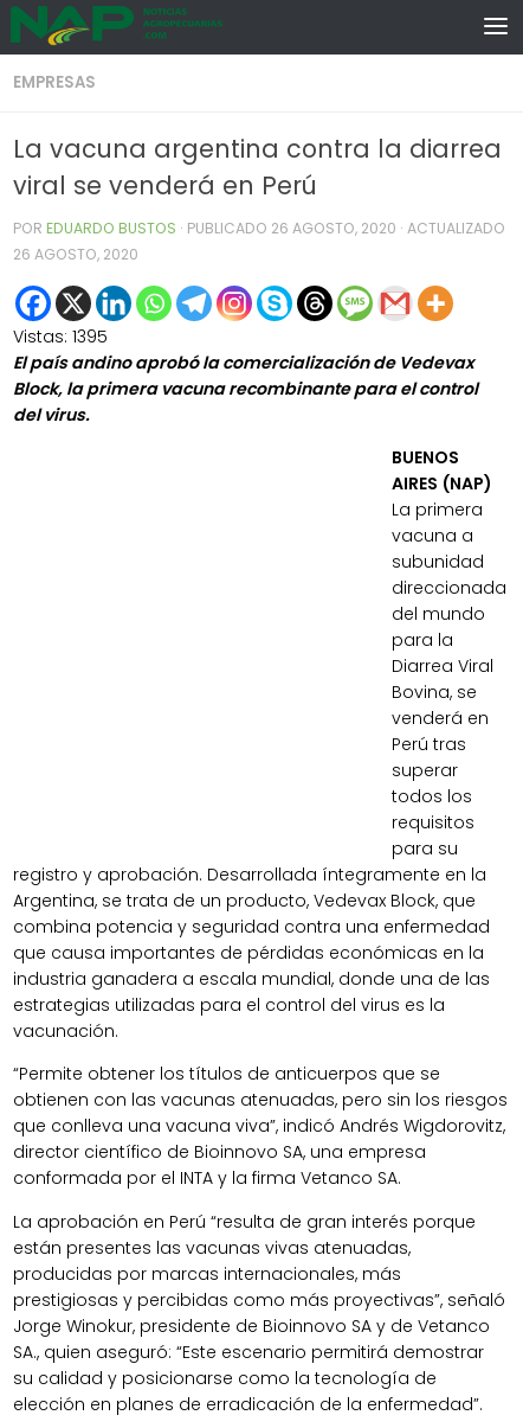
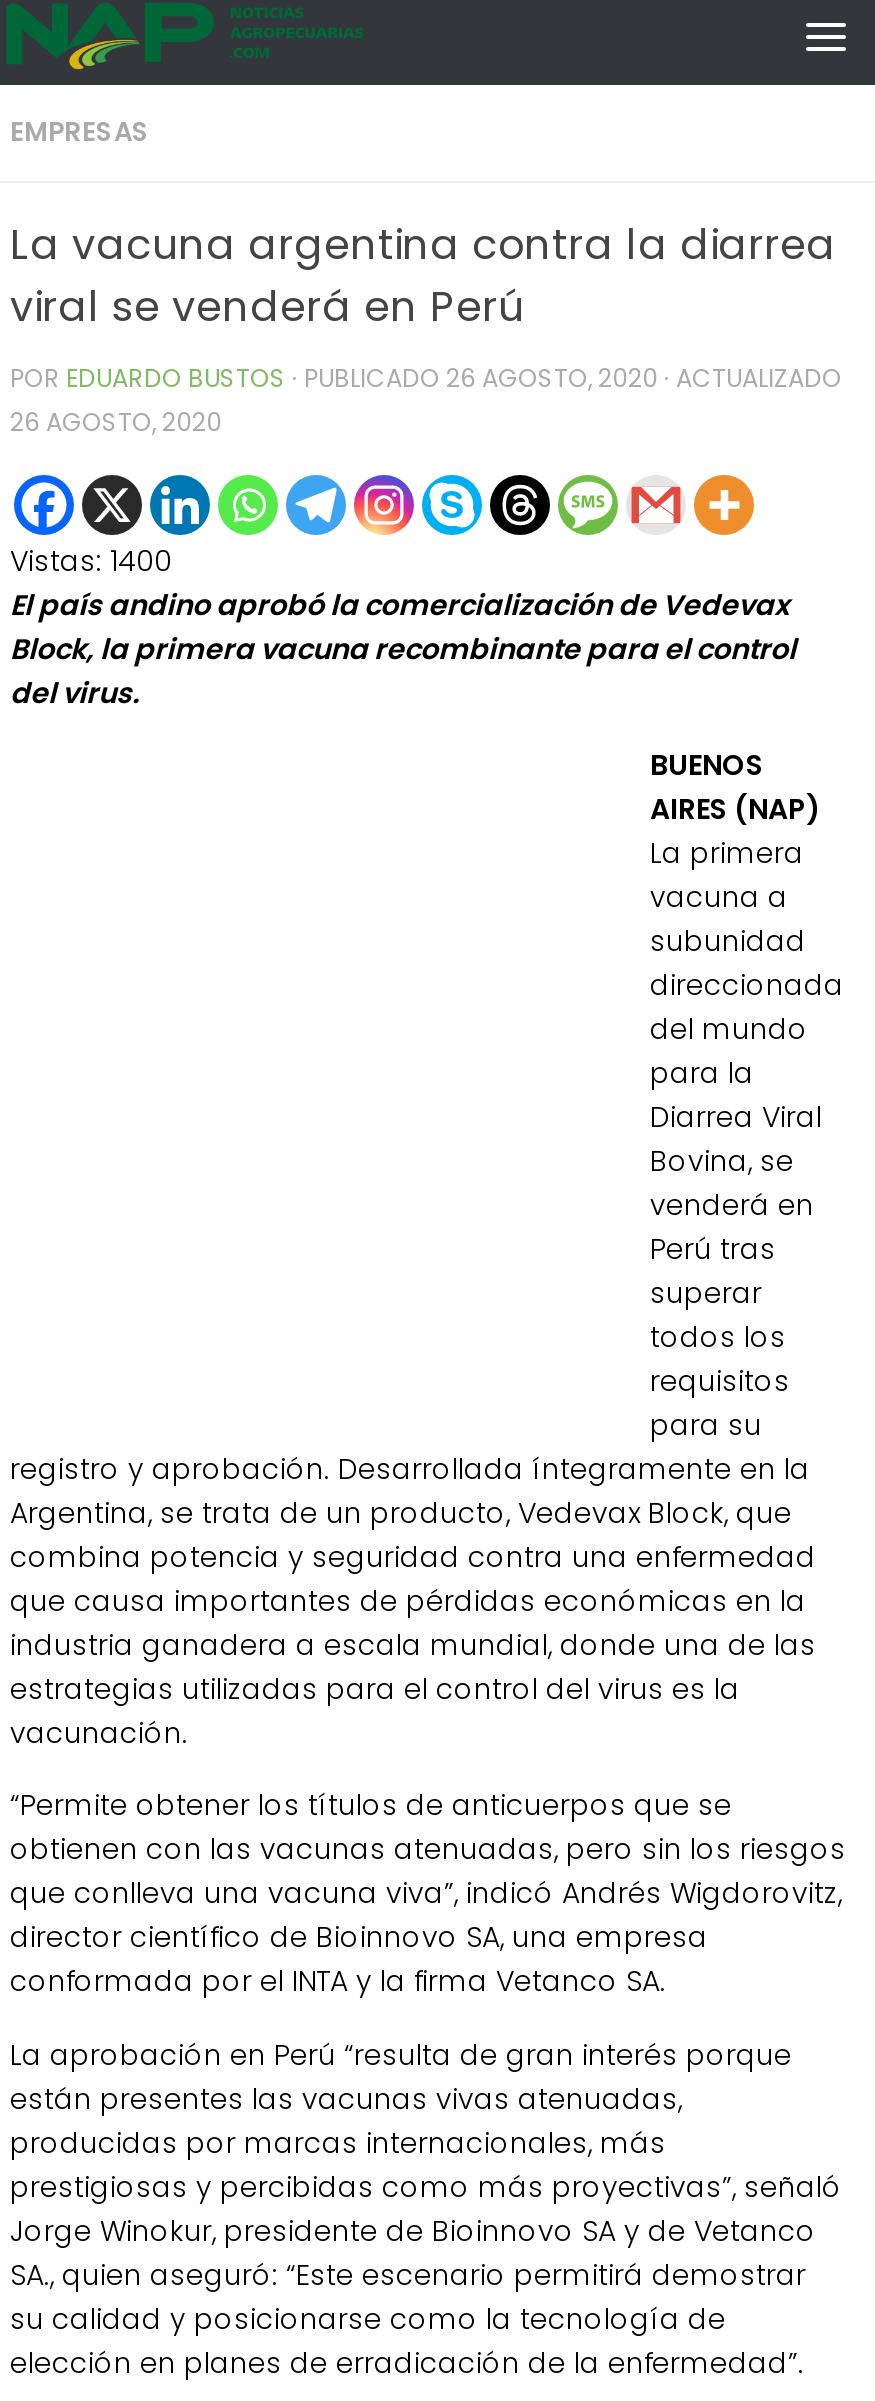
- Vistas: 1395
+ Vistas: 1400
